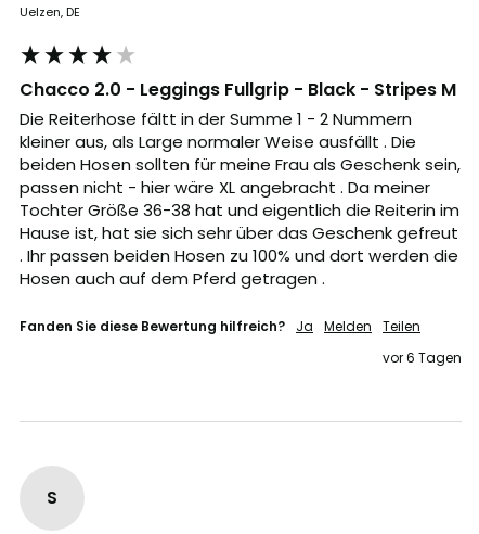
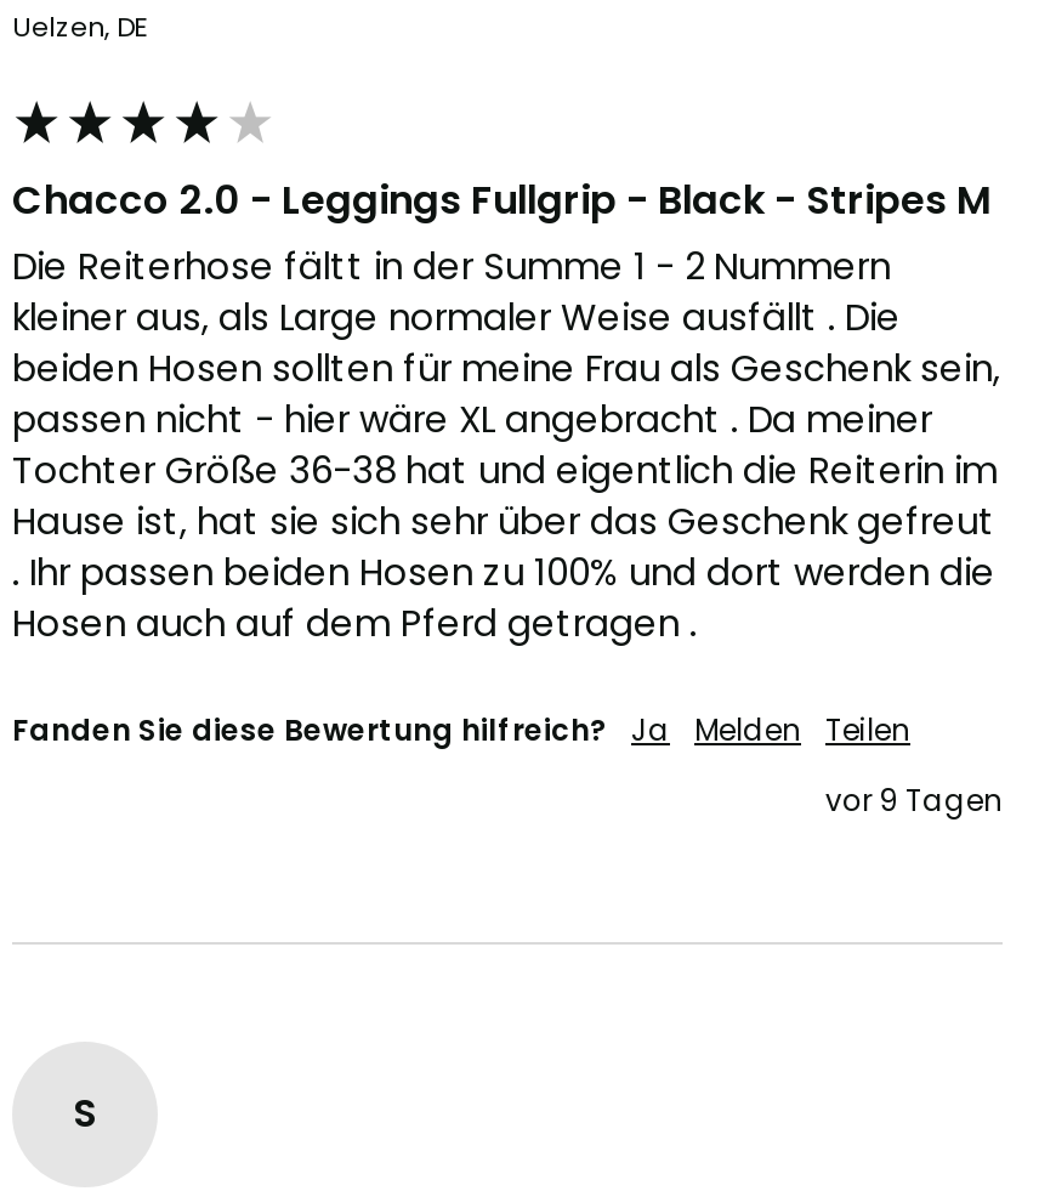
- vor 6 Tagen
+ vor 9 Tagen
